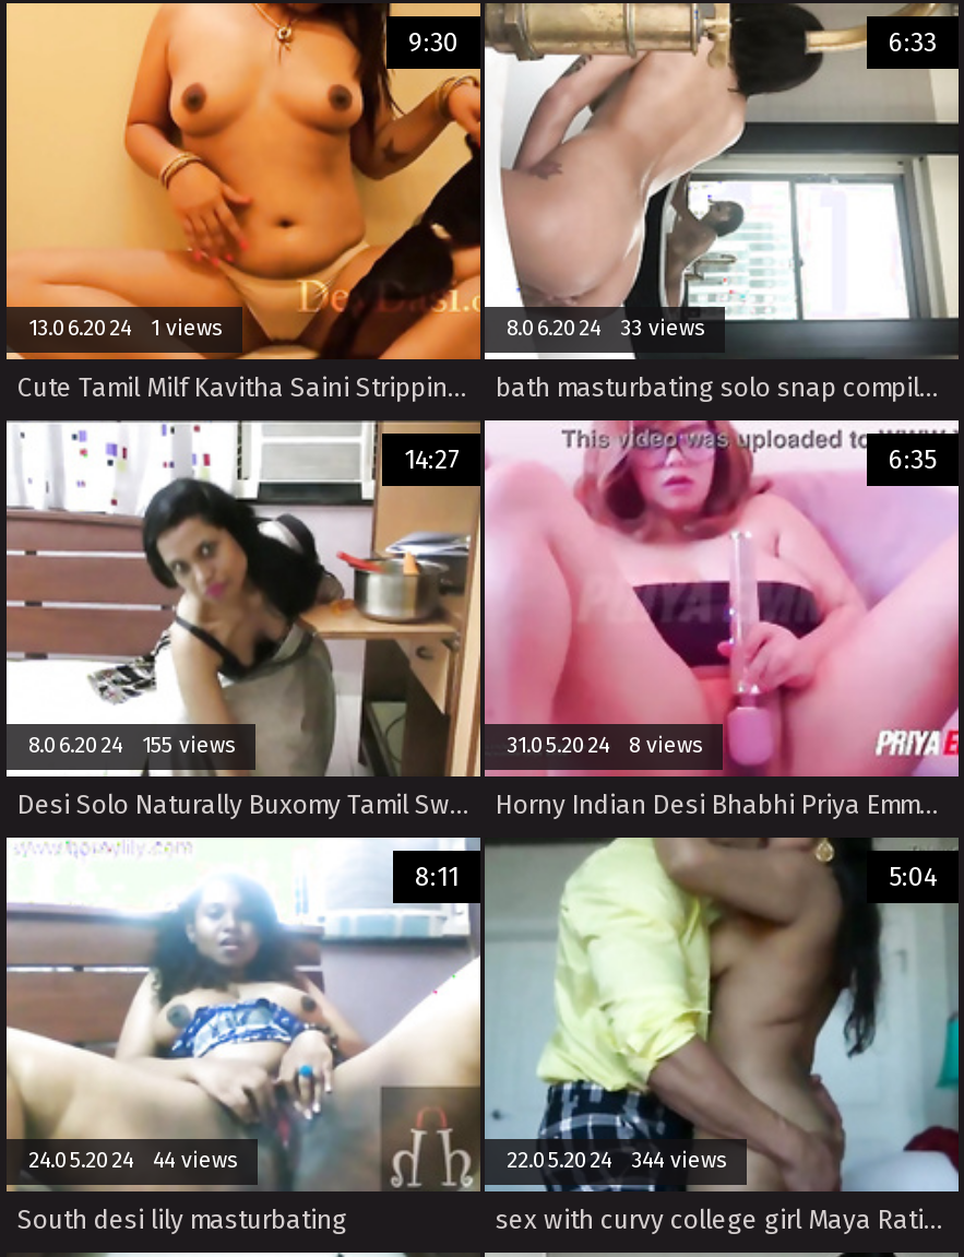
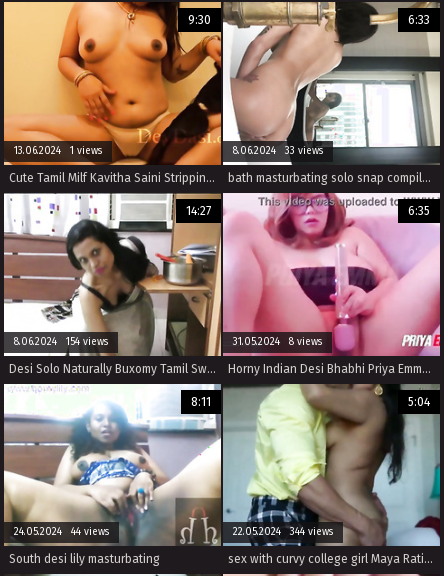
- 8.06.2024 155 views
+ 8.06.2024 154 views
